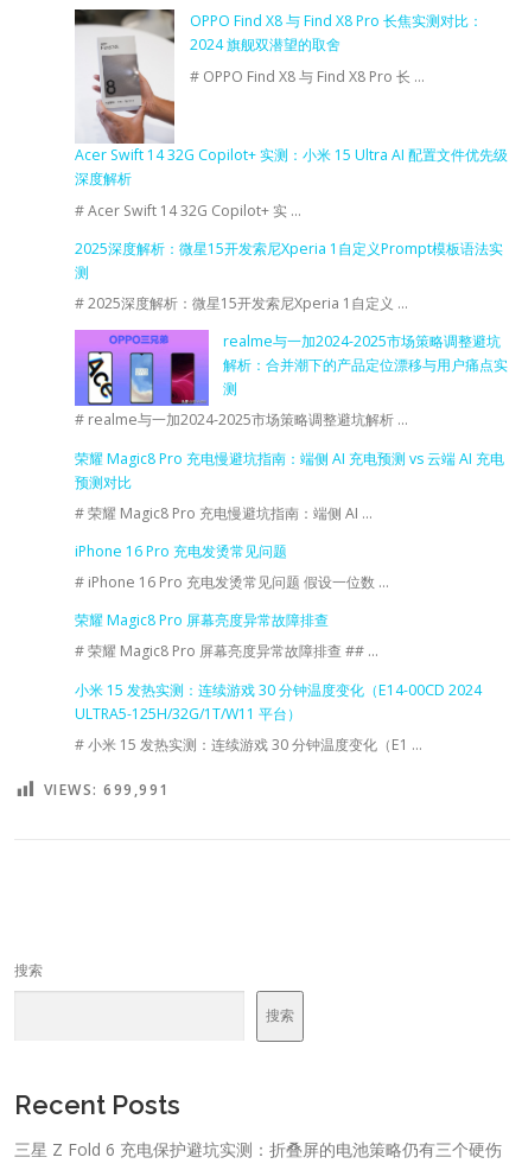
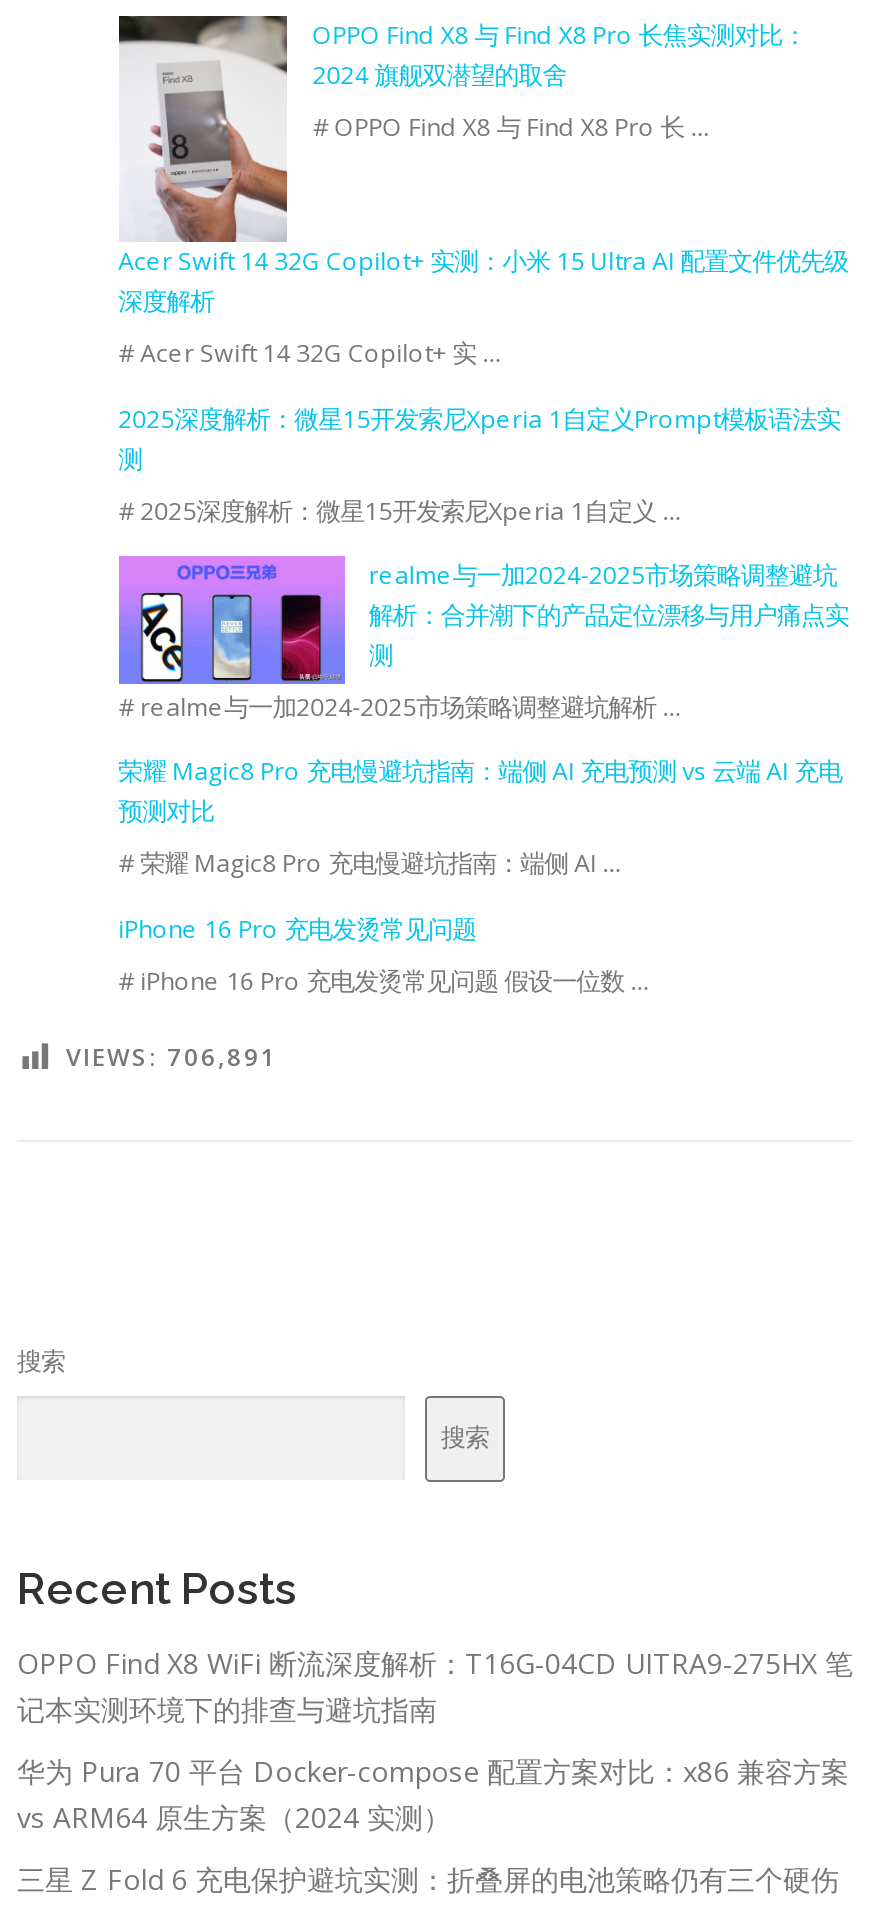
- 荣耀 Magic8 Pro 屏幕亮度异常故障排查
- # 荣耀 Magic8 Pro 屏幕亮度异常故障排查 ## …
- 小米 15 发热实测：连续游戏 30 分钟温度变化（E14-00CD 2024
- ULTRA5-125H/32G/1T/W11 平台）
- # 小米 15 发热实测：连续游戏 30 分钟温度变化（E1 …
- VIEWS: 699,991
+ VIEWS: 706,891

moved up: 搜索 | 搜索 | Recent Posts

+ OPPO Find X8 WiFi 断流深度解析：T16G-04CD UITRA9-275HX 笔
+ 记本实测环境下的排查与避坑指南
+ 华为 Pura 70 平台 Docker-compose 配置方案对比：x86 兼容方案
+ vs ARM64 原生方案（2024 实测）
